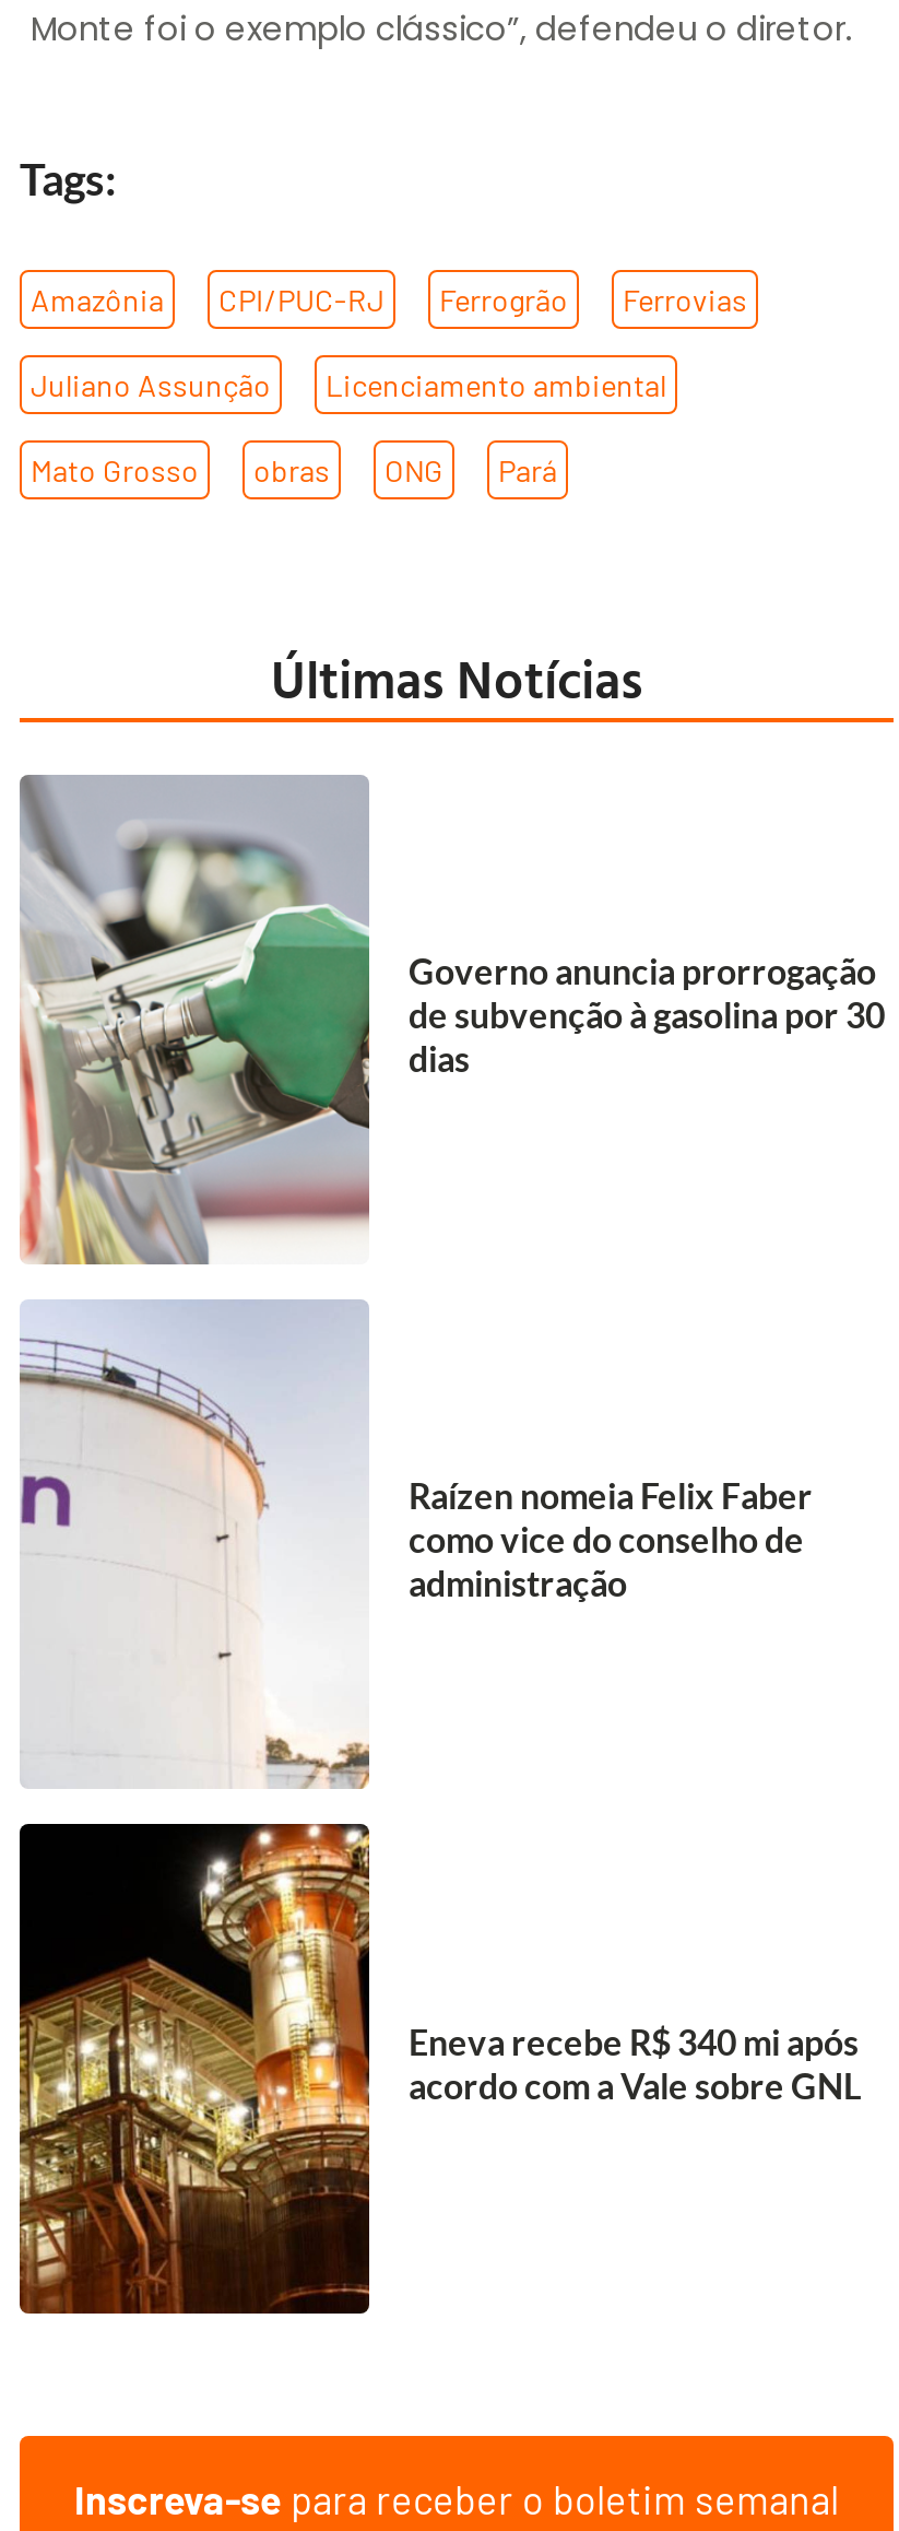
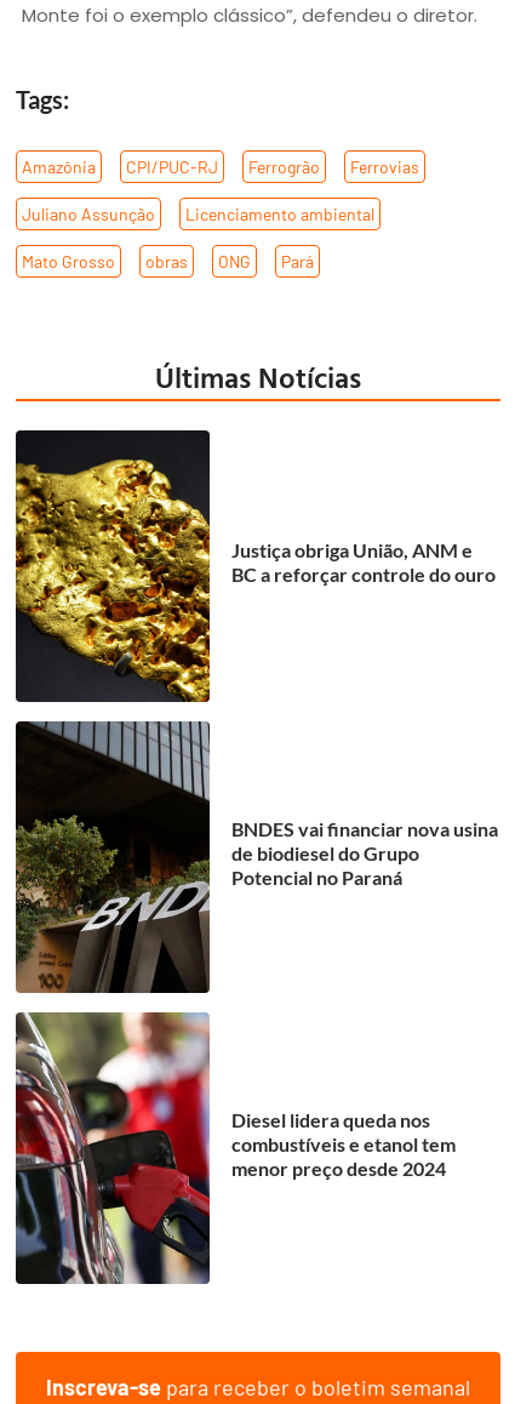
- [image]
- Governo anuncia prorrogação
- de subvenção à gasolina por 30
- dias
+ [image]
+ Justiça obriga União, ANM e
+ BC a reforçar controle do ouro

- [image]
- Raízen nomeia Felix Faber
- como vice do conselho de
- administração
+ [image]
+ BNDES vai financiar nova usina
+ de biodiesel do Grupo
+ Potencial no Paraná

- [image]
- Eneva recebe R$ 340 mi após
- acordo com a Vale sobre GNL
+ [image]
+ Diesel lidera queda nos
+ combustíveis e etanol tem
+ menor preço desde 2024
